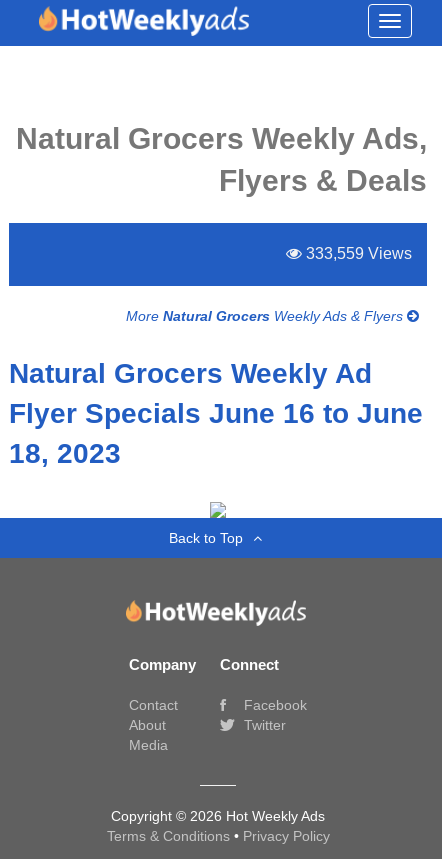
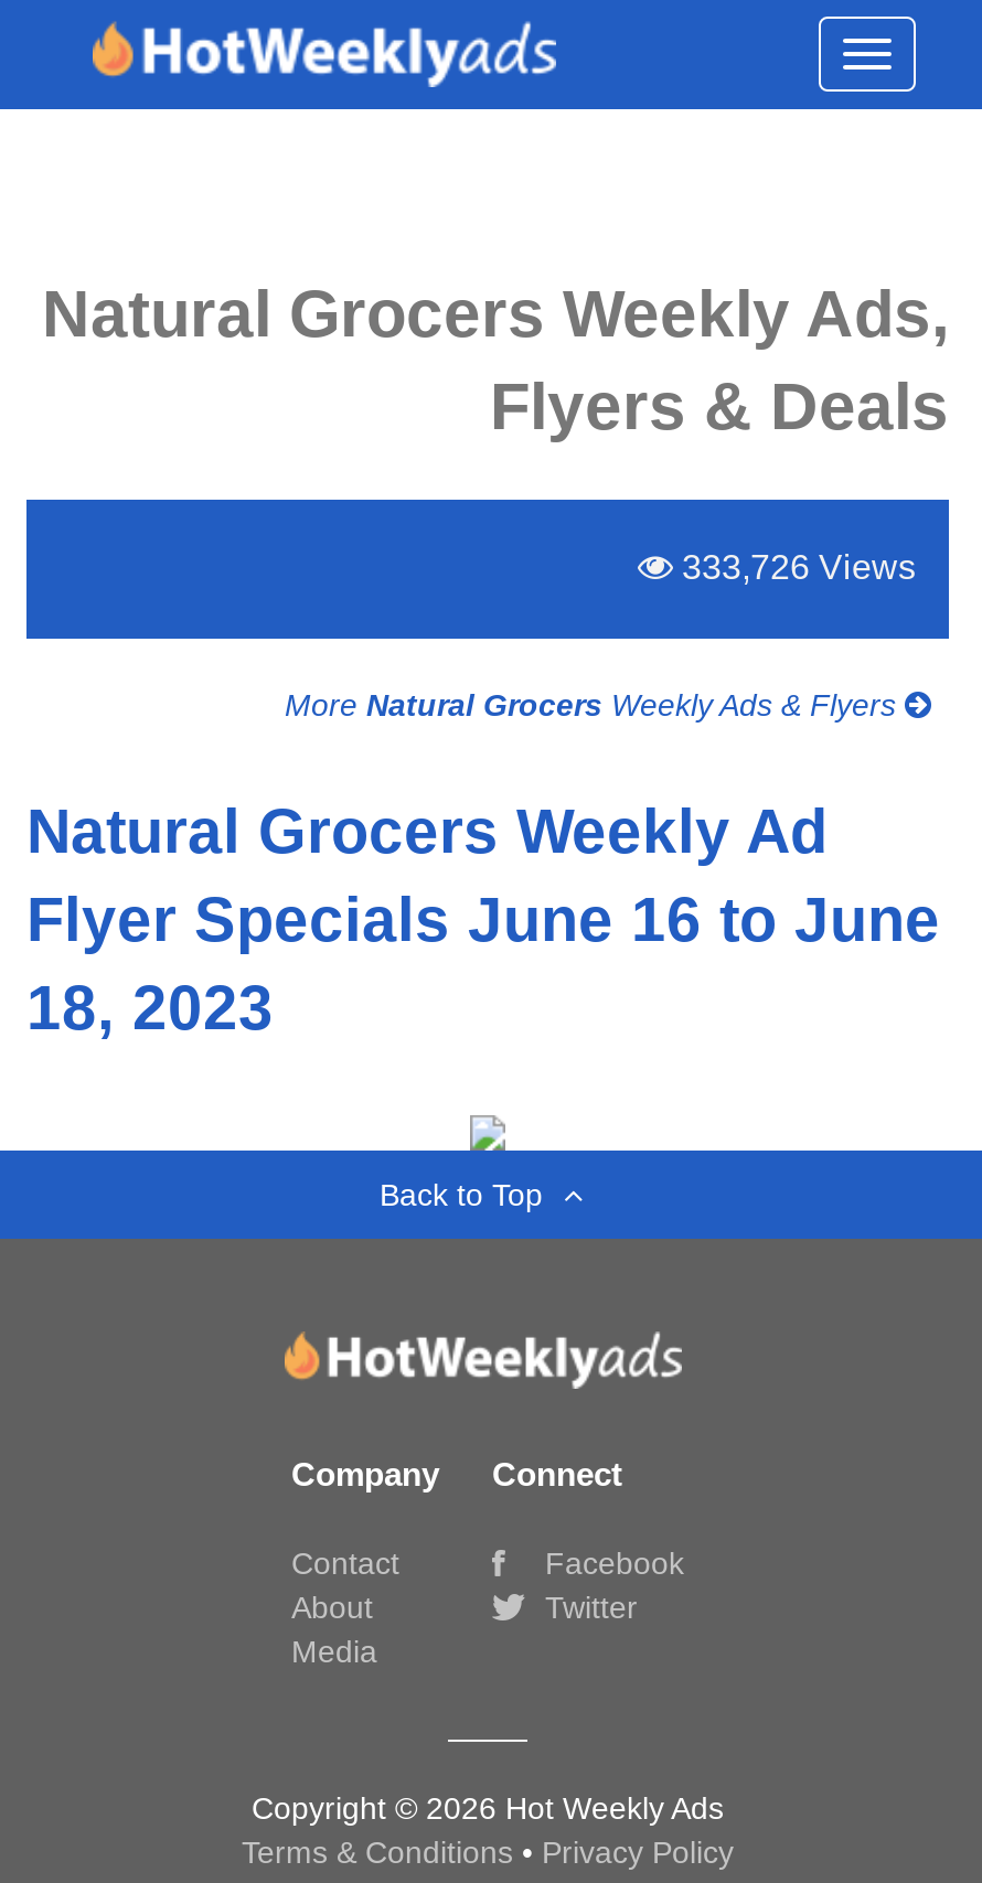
- 333,559 Views
+ 333,726 Views
